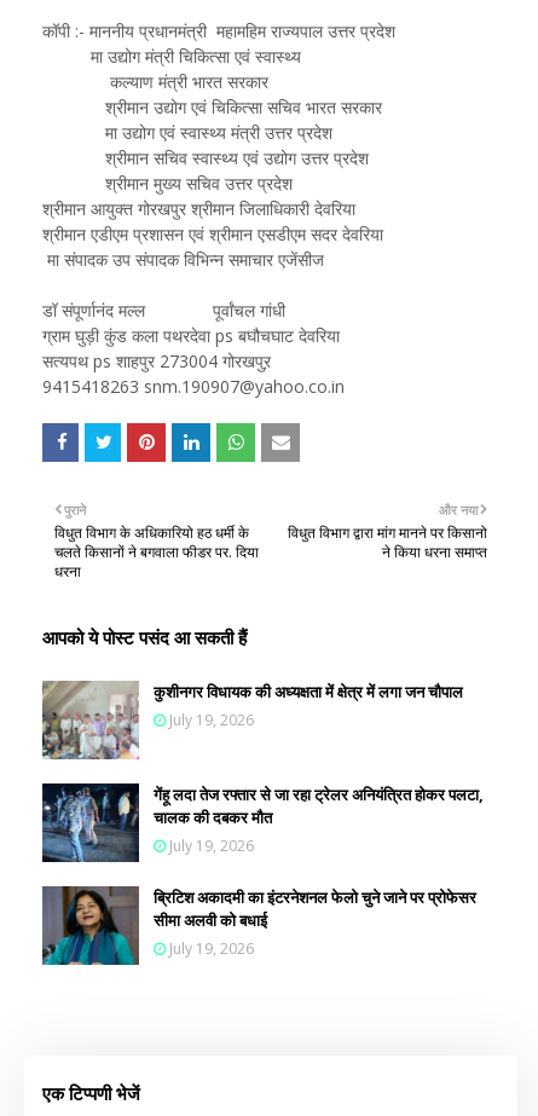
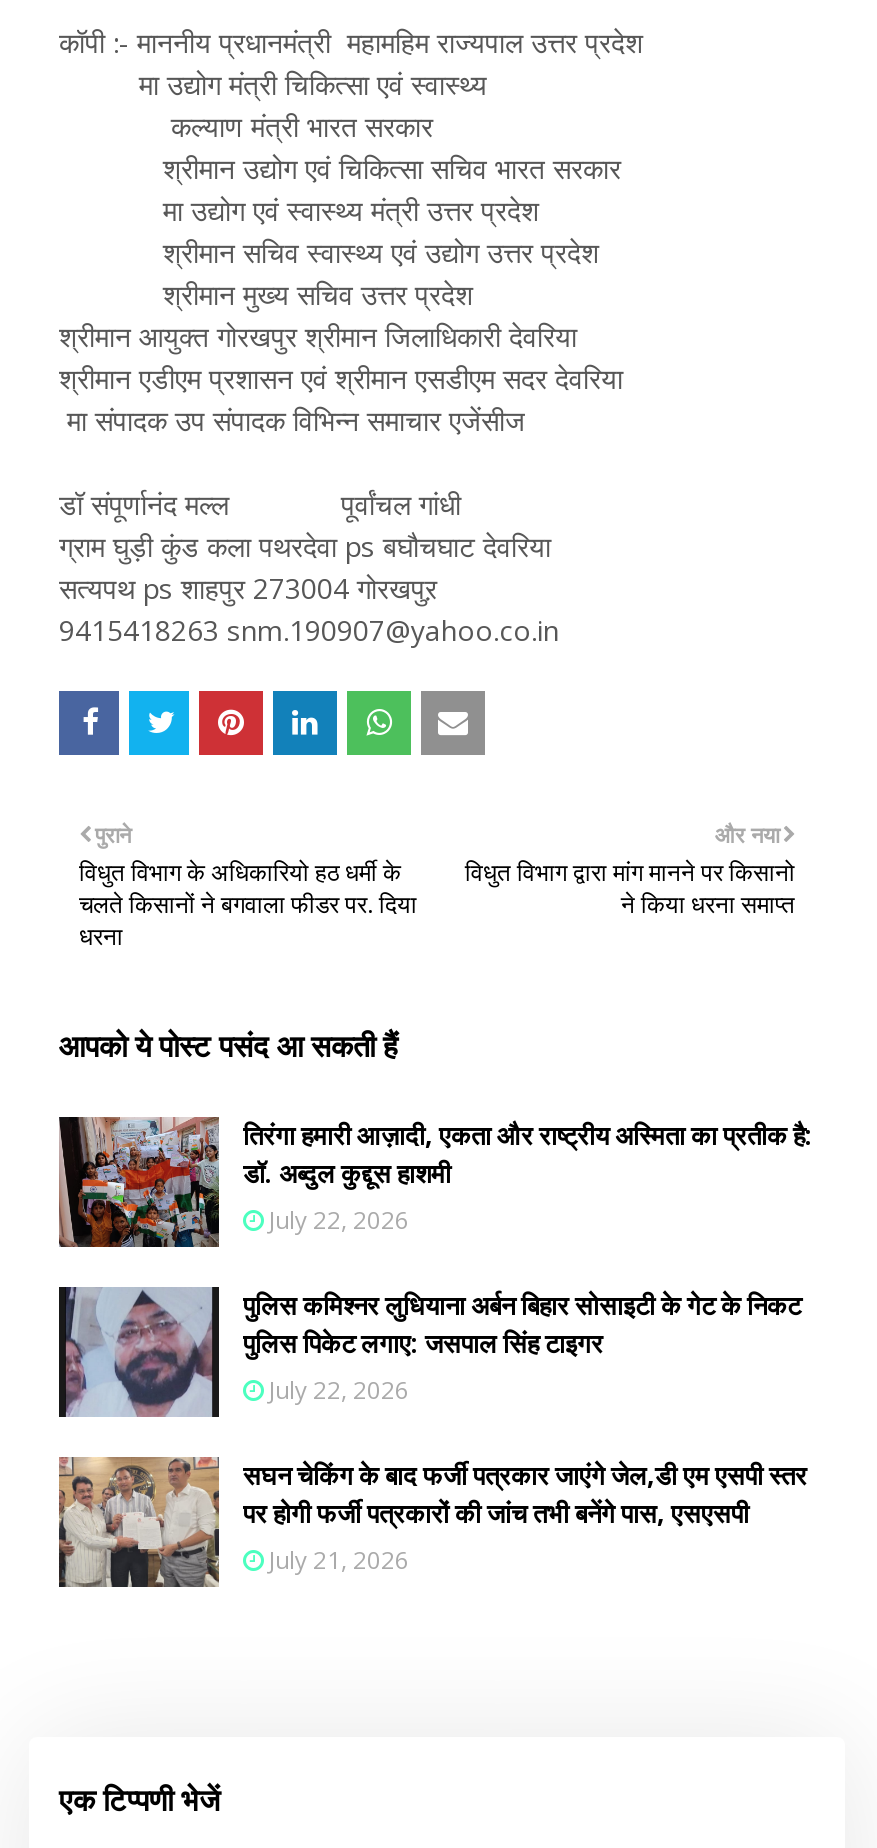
- [image]
- कुशीनगर विधायक की अध्यक्षता में क्षेत्र में लगा जन चौपाल
- July 19, 2026
+ [image]
+ तिरंगा हमारी आज़ादी, एकता और राष्ट्रीय अस्मिता का प्रतीक है:
+ डॉ. अब्दुल कुद्दूस हाशमी
+ July 22, 2026

- [image]
- गेंहू लदा तेज रफ्तार से जा रहा ट्रेलर अनियंत्रित होकर पलटा,
- चालक की दबकर मौत
- July 19, 2026
+ [image]
+ पुलिस कमिश्नर लुधियाना अर्बन बिहार सोसाइटी के गेट के निकट
+ पुलिस पिकेट लगाए: जसपाल सिंह टाइगर
+ July 22, 2026

- [image]
- ब्रिटिश अकादमी का इंटरनेशनल फेलो चुने जाने पर प्रोफेसर
- सीमा अलवी को बधाई
- July 19, 2026
+ [image]
+ सघन चेकिंग के बाद फर्जी पत्रकार जाएंगे जेल,डी एम एसपी स्तर
+ पर होगी फर्जी पत्रकारों की जांच तभी बनेंगे पास, एसएसपी
+ July 21, 2026
